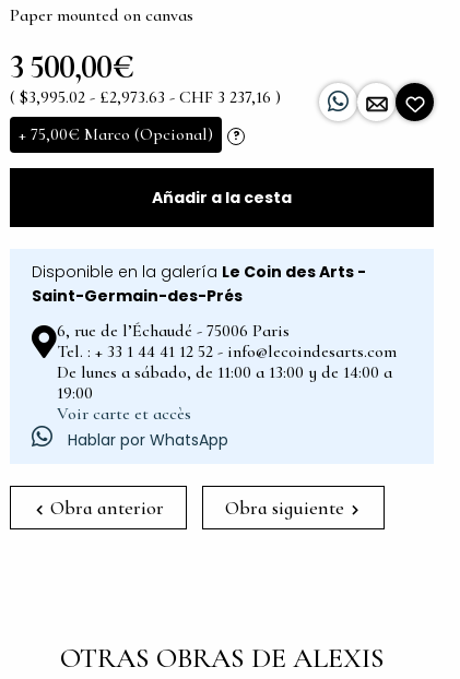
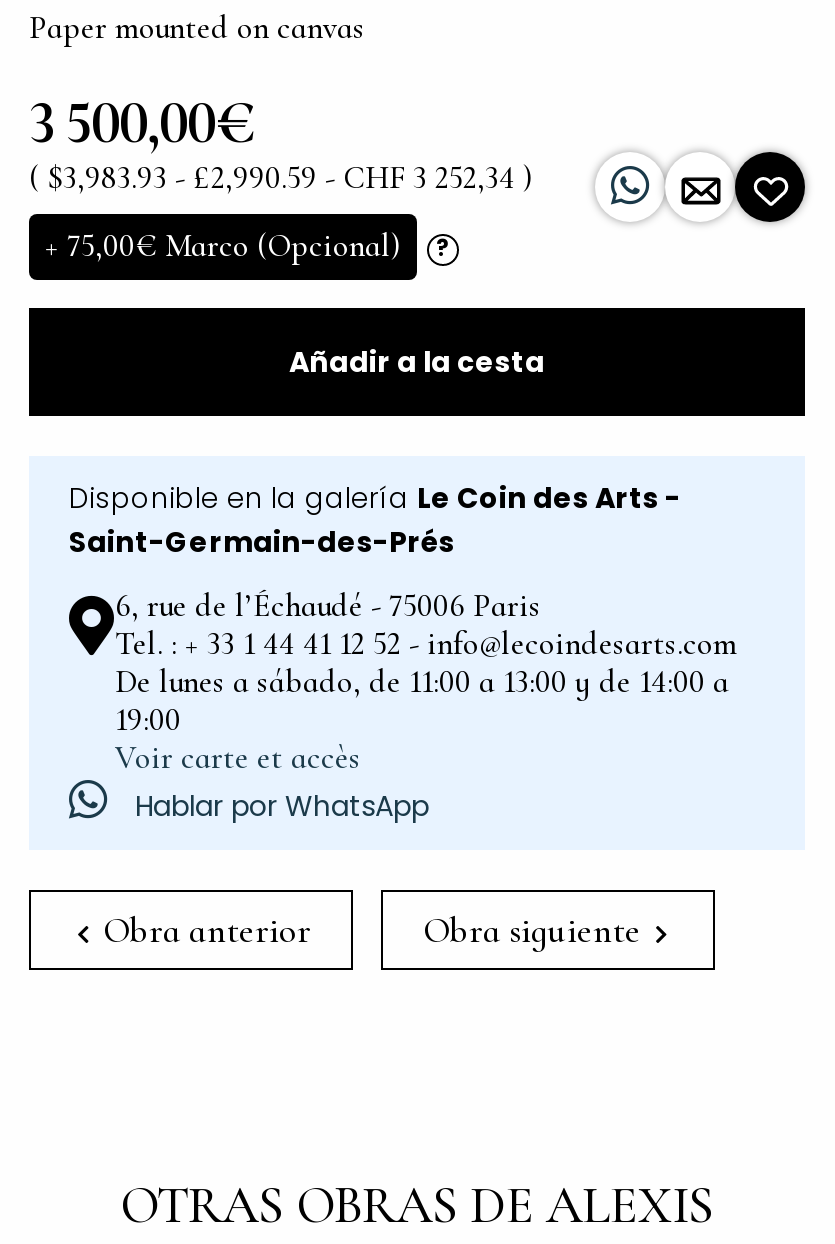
- ( $3,995.02 - £2,973.63 - CHF 3 237,16 )
+ ( $3,983.93 - £2,990.59 - CHF 3 252,34 )
